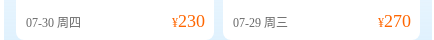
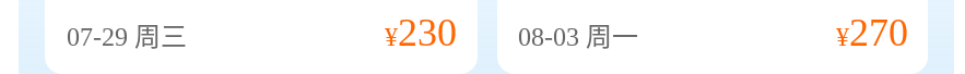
- 07-30周四
+ 07-29周三

- ¥230 07-29周三
+ ¥230 08-03周一
